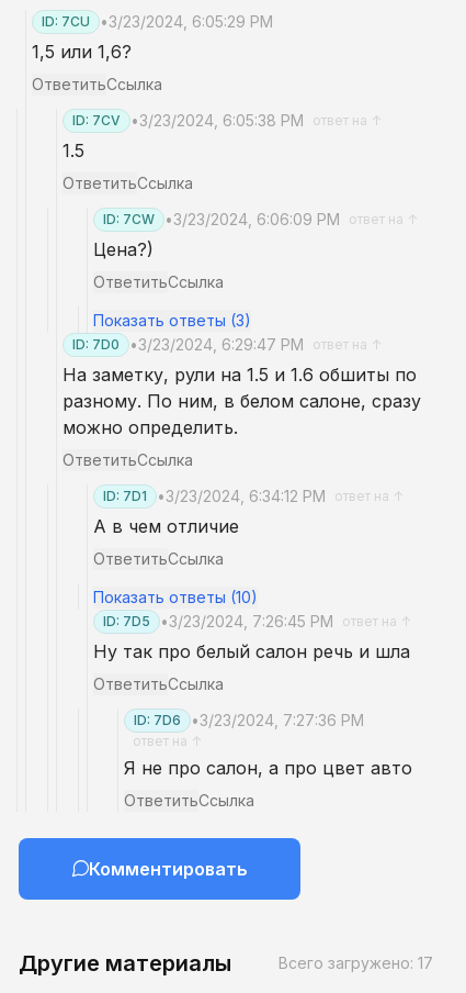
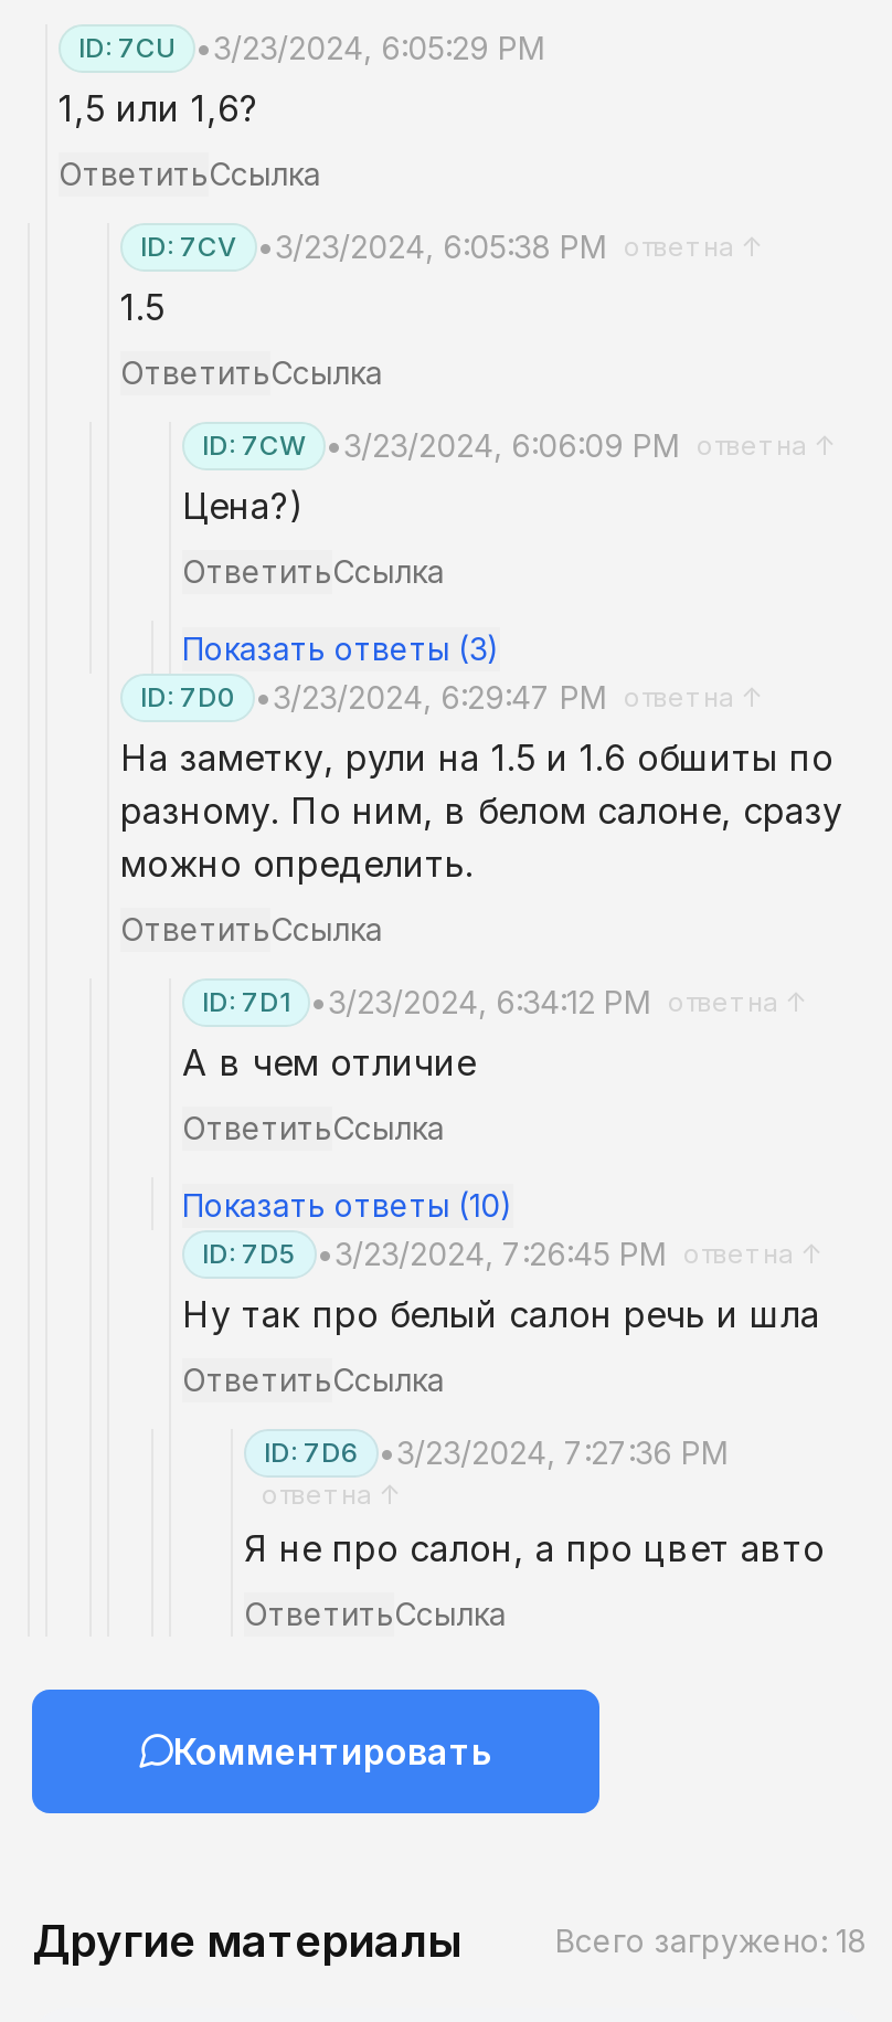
- Всего загружено: 17
+ Всего загружено: 18
